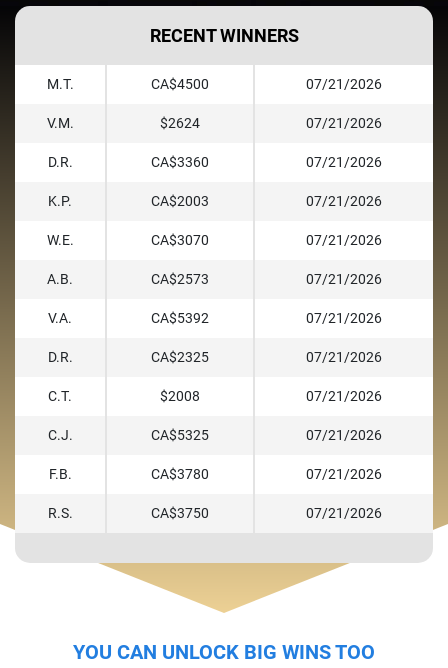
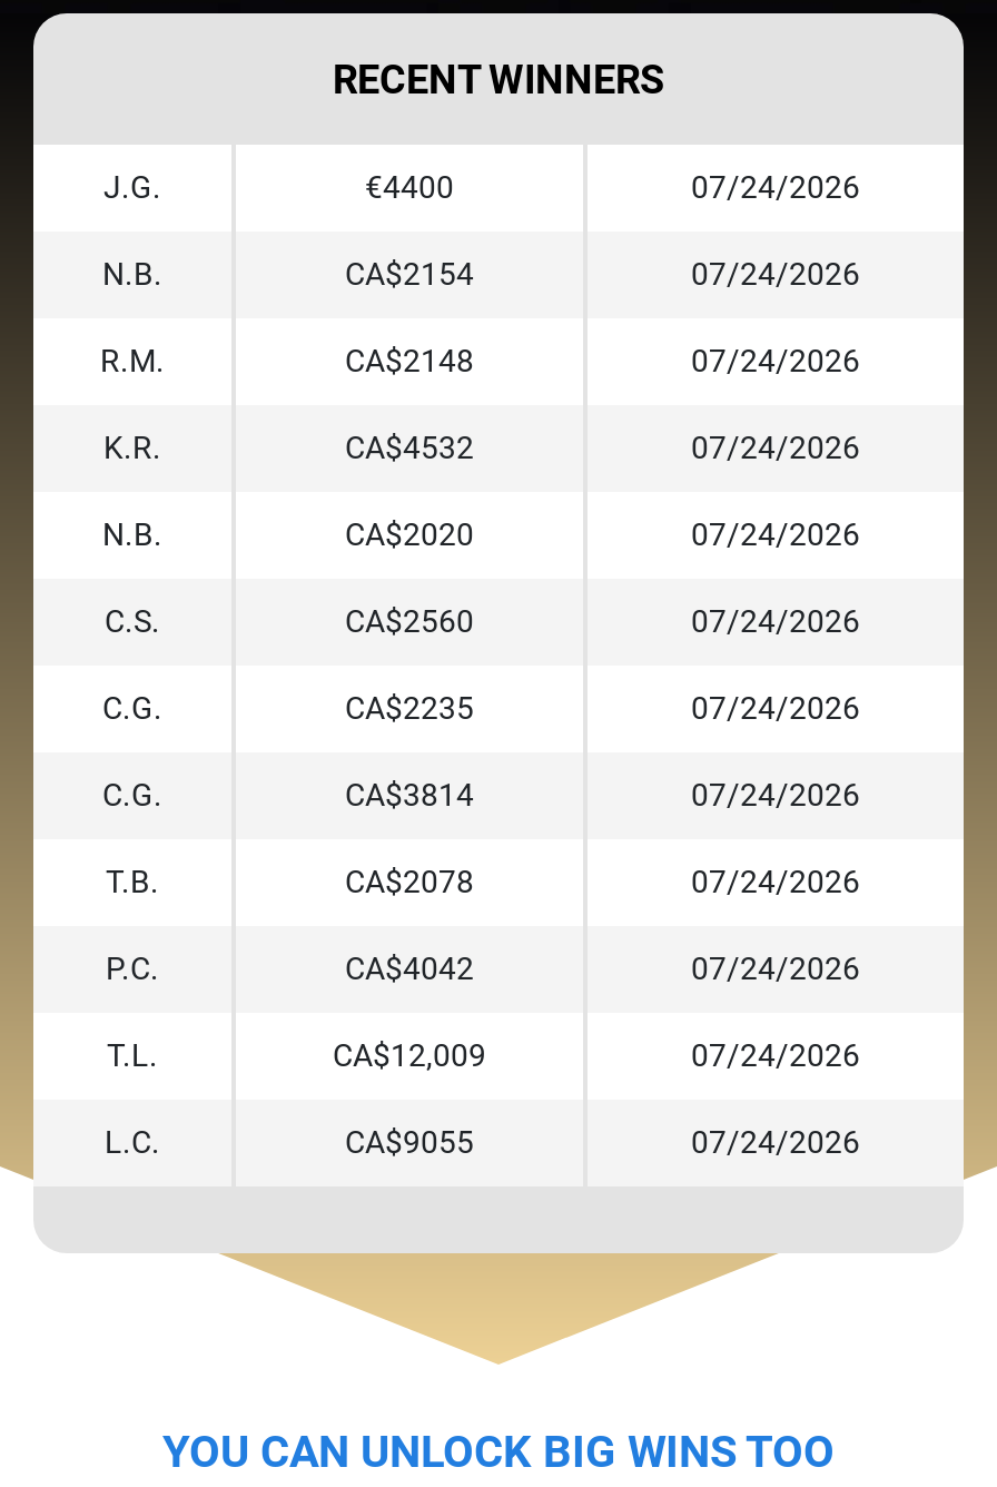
- M.T.
- CA$4500
- 07/21/2026
+ J.G.
+ €4400
+ 07/24/2026

- V.M.
- $2624
- 07/21/2026
+ N.B.
+ CA$2154
+ 07/24/2026

- D.R.
- CA$3360
- 07/21/2026
+ R.M.
+ CA$2148
+ 07/24/2026

- K.P.
- CA$2003
- 07/21/2026
+ K.R.
+ CA$4532
+ 07/24/2026

- W.E.
- CA$3070
- 07/21/2026
+ N.B.
+ CA$2020
+ 07/24/2026

- A.B.
- CA$2573
- 07/21/2026
+ C.S.
+ CA$2560
+ 07/24/2026

- V.A.
- CA$5392
- 07/21/2026
+ C.G.
+ CA$2235
+ 07/24/2026

- D.R.
- CA$2325
- 07/21/2026
+ C.G.
+ CA$3814
+ 07/24/2026

- C.T.
- $2008
- 07/21/2026
+ T.B.
+ CA$2078
+ 07/24/2026

- C.J.
- CA$5325
- 07/21/2026
+ P.C.
+ CA$4042
+ 07/24/2026

- F.B.
- CA$3780
- 07/21/2026
+ T.L.
+ CA$12,009
+ 07/24/2026

- R.S.
- CA$3750
- 07/21/2026
+ L.C.
+ CA$9055
+ 07/24/2026
